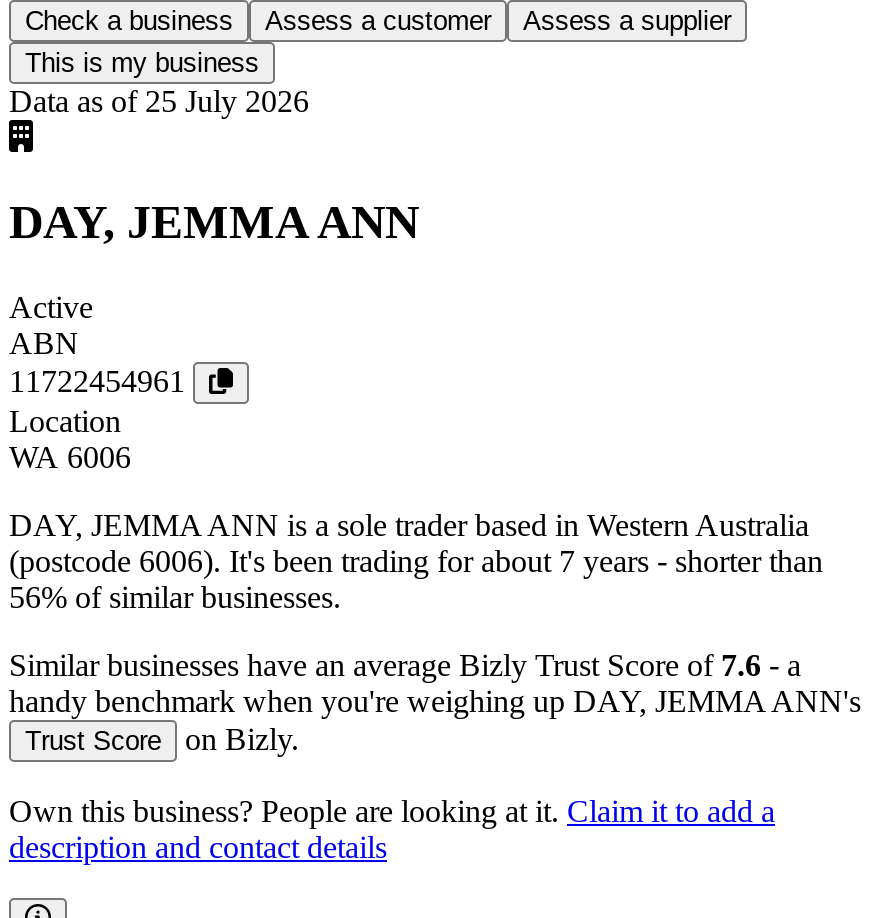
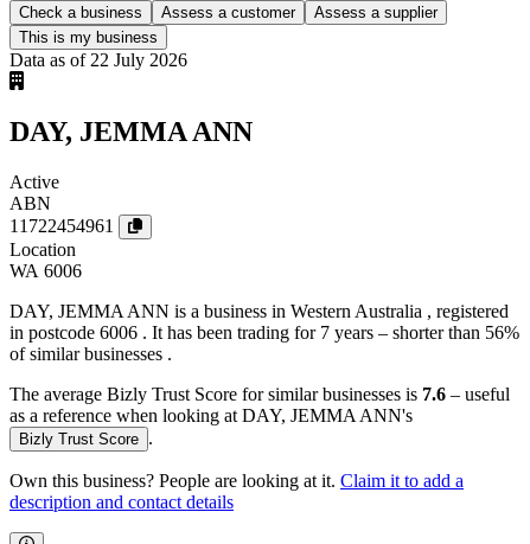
- Data as of 25 July 2026
+ Data as of 22 July 2026

- DAY, JEMMA ANN is a sole trader based in Western Australia
- (postcode 6006). It's been trading for about 7 years - shorter than
- 56% of similar businesses.
+ DAY, JEMMA ANN is a business in Western Australia , registered
+ in postcode 6006 . It has been trading for 7 years – shorter than 56%
+ of similar businesses .

- Similar businesses have an average Bizly Trust Score of 7.6 - a
- handy benchmark when you're weighing up DAY, JEMMA ANN's
- Trust Score on Bizly.
+ The average Bizly Trust Score for similar businesses is 7.6 – useful
+ as a reference when looking at DAY, JEMMA ANN's
+ Bizly Trust Score .
